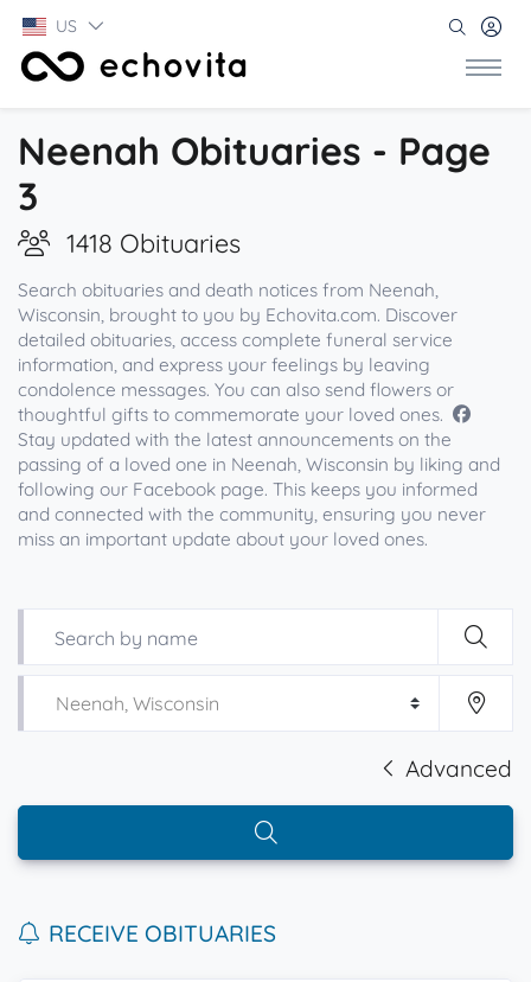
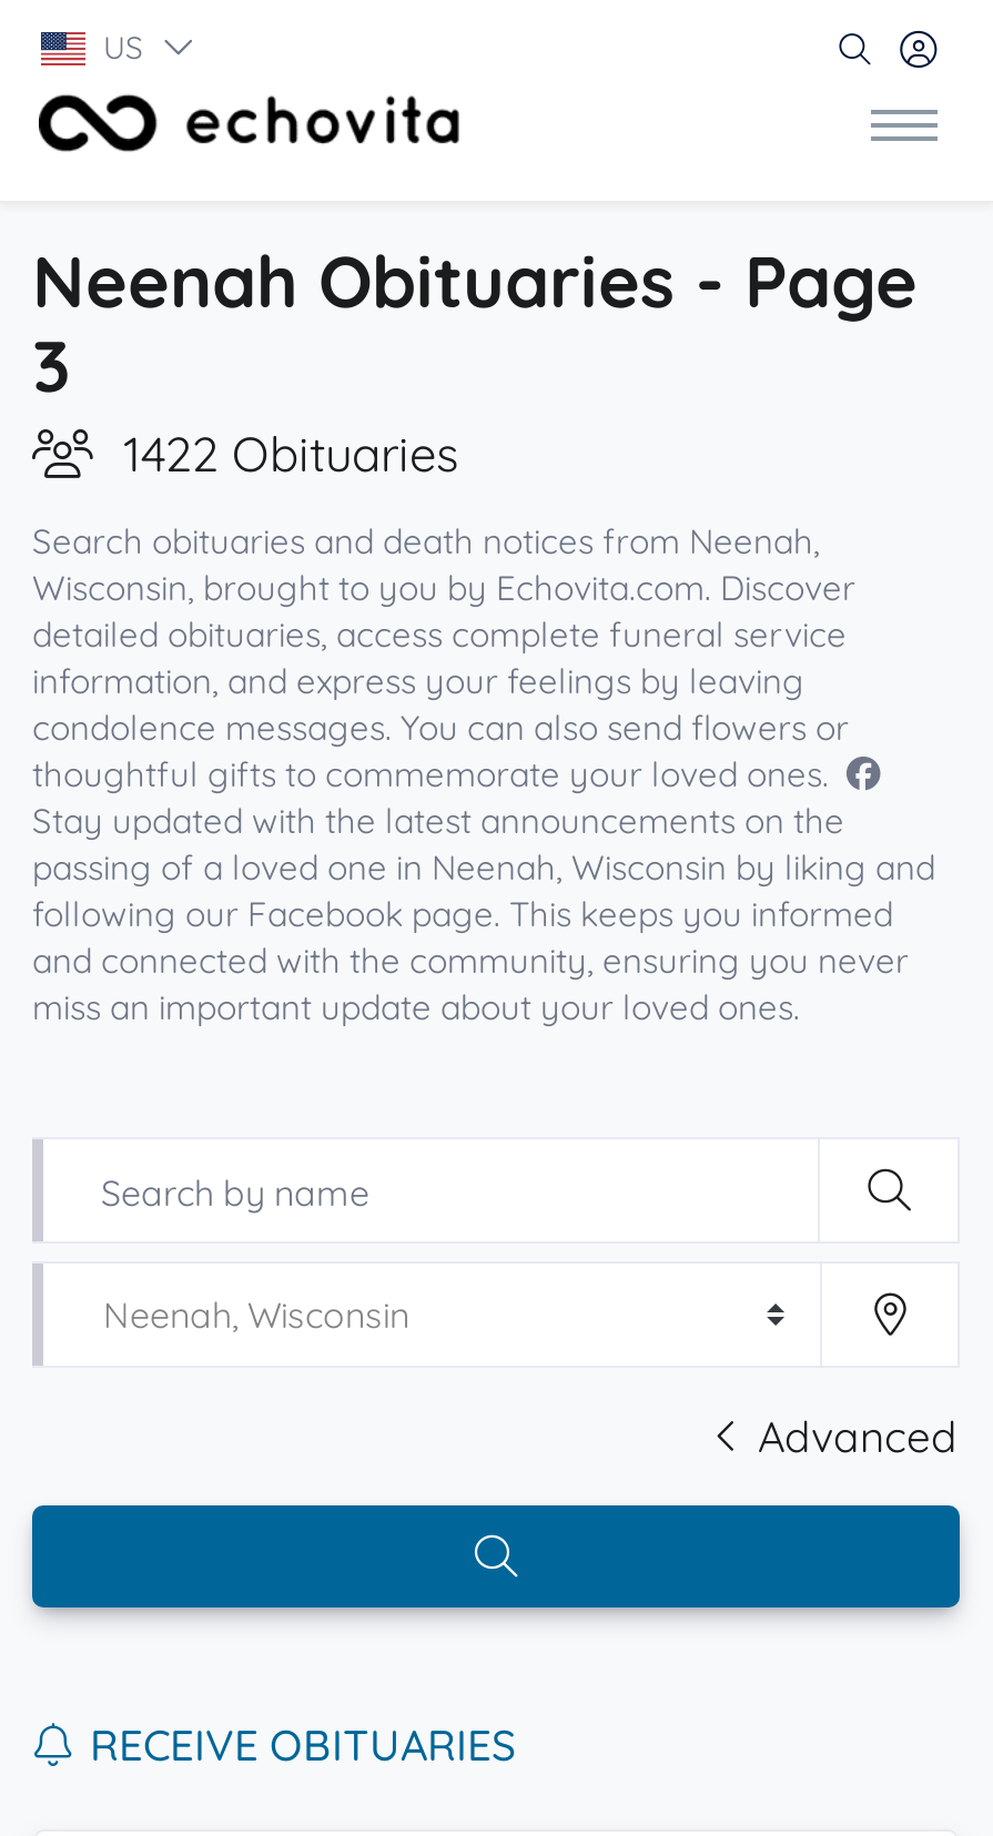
- 1418 Obituaries
+ 1422 Obituaries
